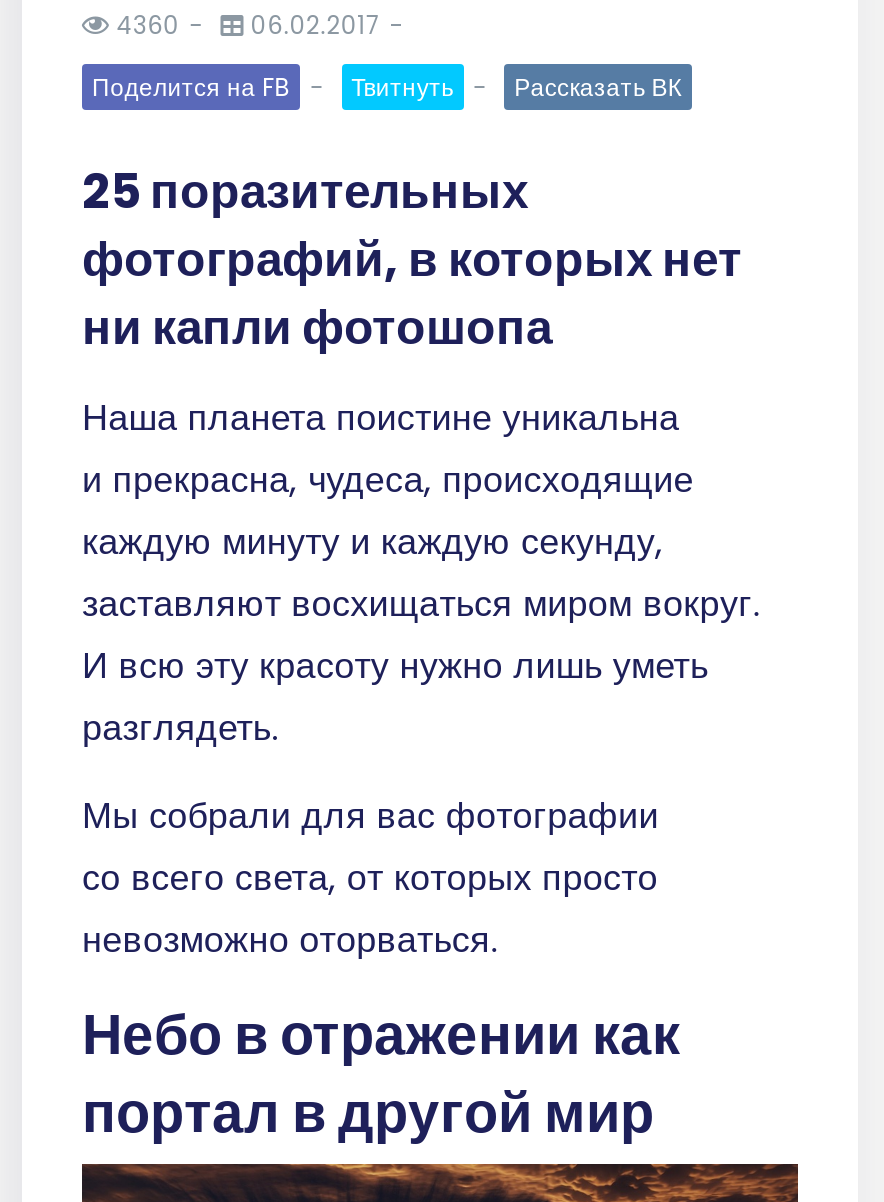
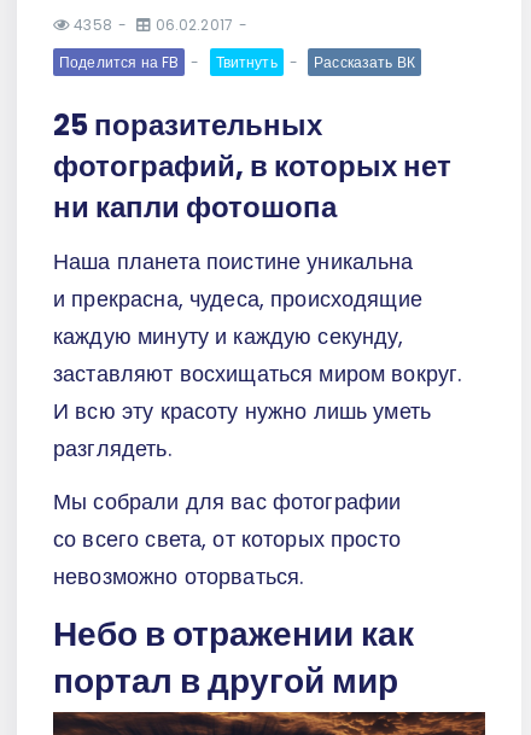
- 4360 06.02.2017
+ 4358 06.02.2017
